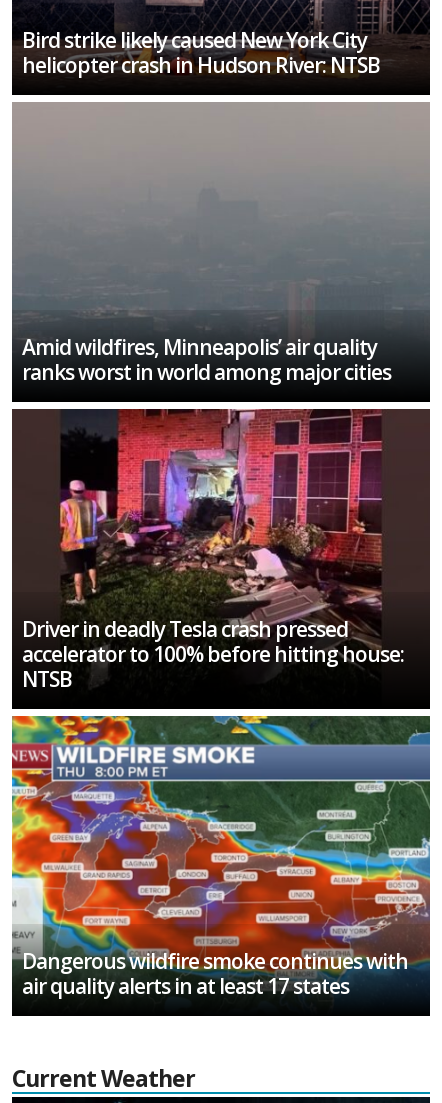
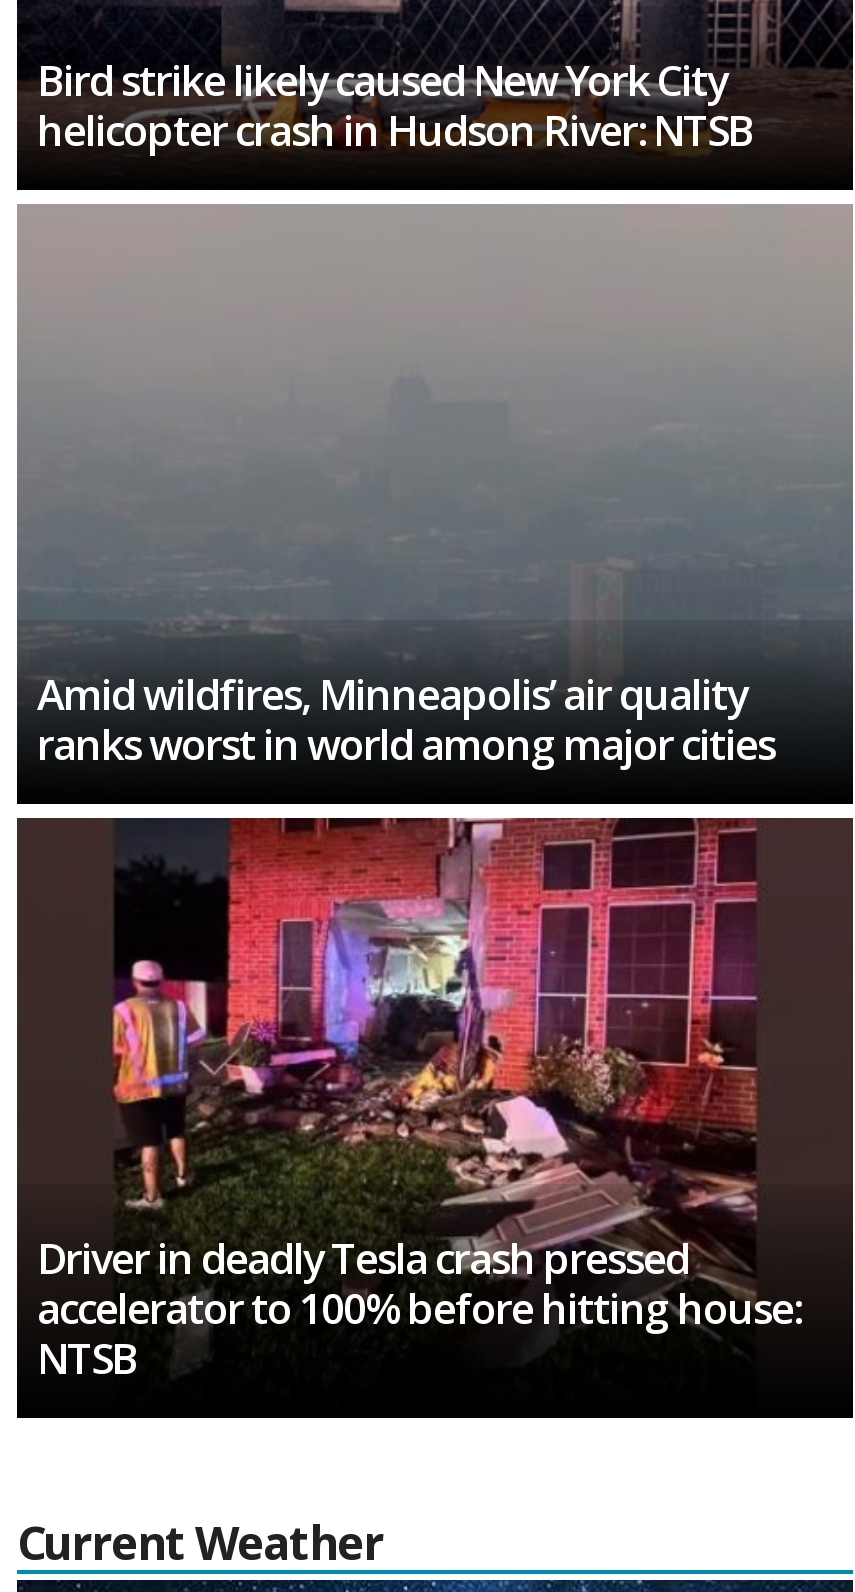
- [image]
- Dangerous wildfire smoke continues with
- air quality alerts in at least 17 states
